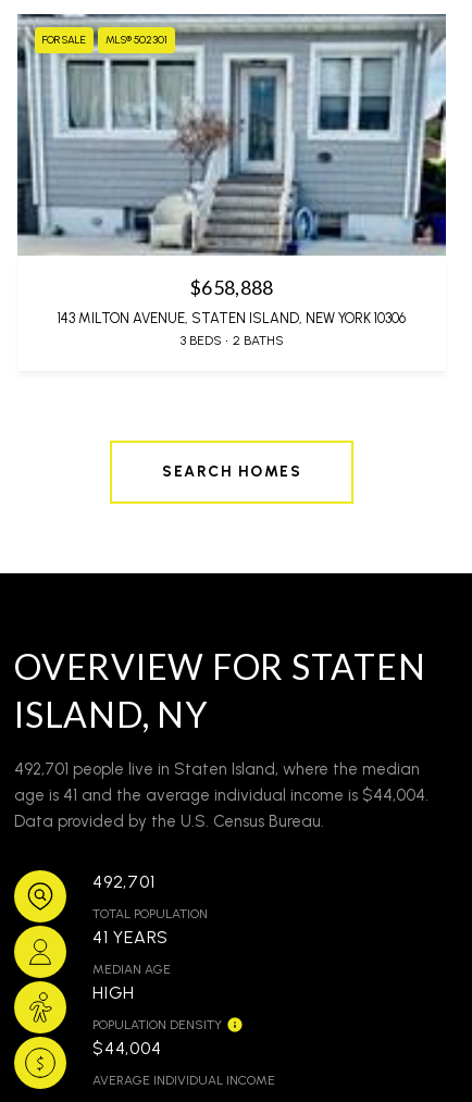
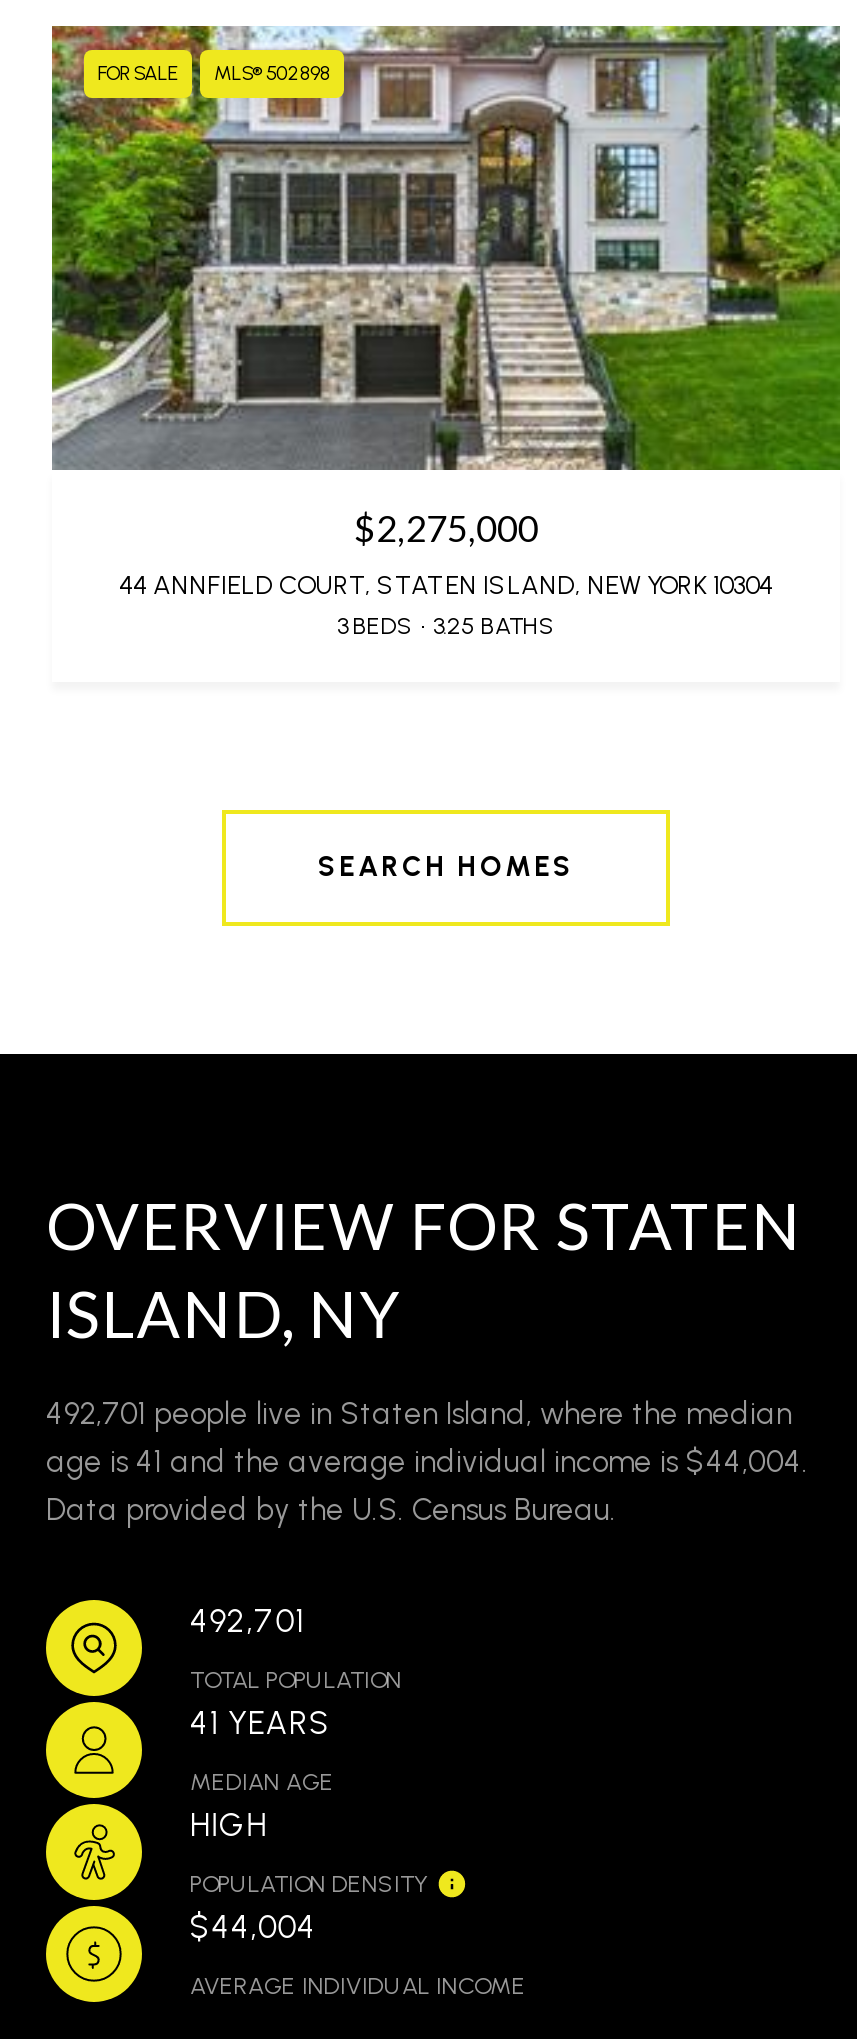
- [image]
- FOR SALE MLS® 502301
+ [image]
+ FOR SALE MLS® 502898

- $658,888
+ $2,275,000

- 143 MILTON AVENUE, STATEN ISLAND, NEW YORK 10306
+ 44 ANNFIELD COURT, STATEN ISLAND, NEW YORK 10304

- 3 BEDS 2 BATHS
+ 3 BEDS 3.25 BATHS
